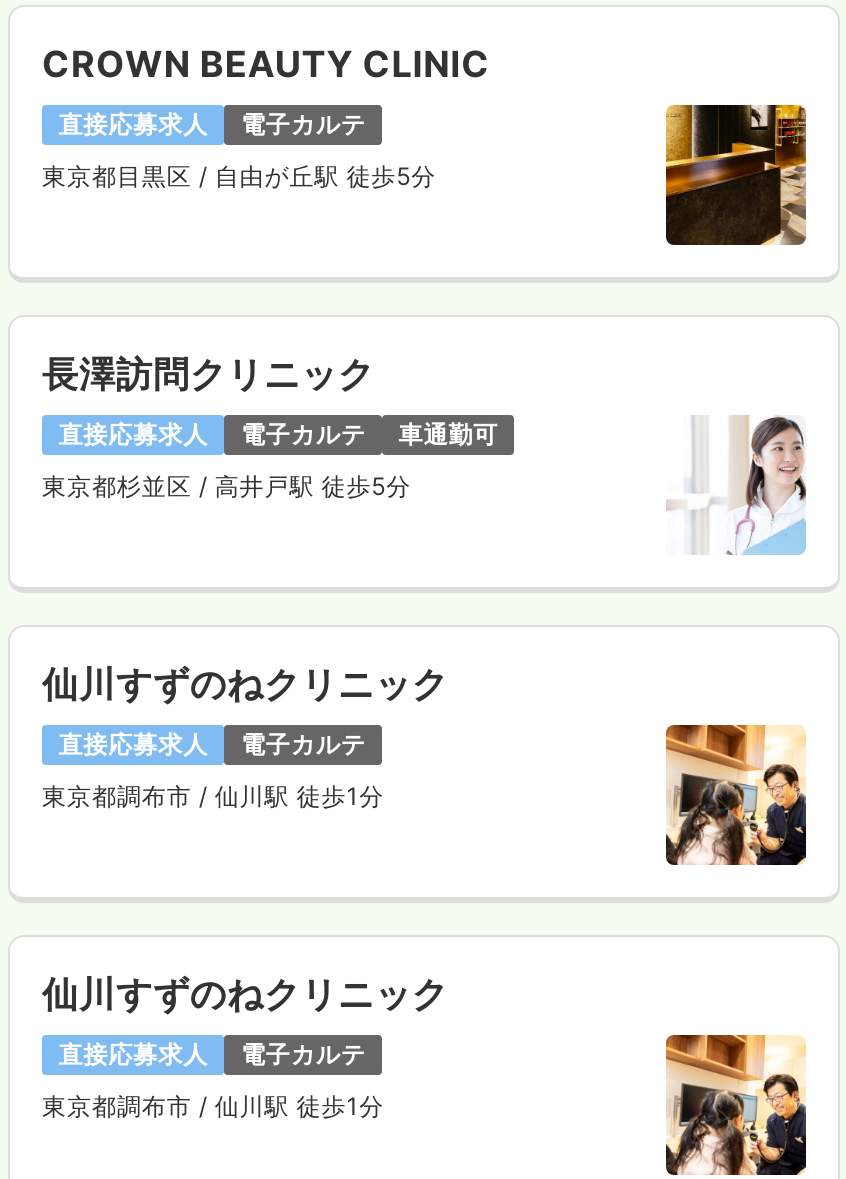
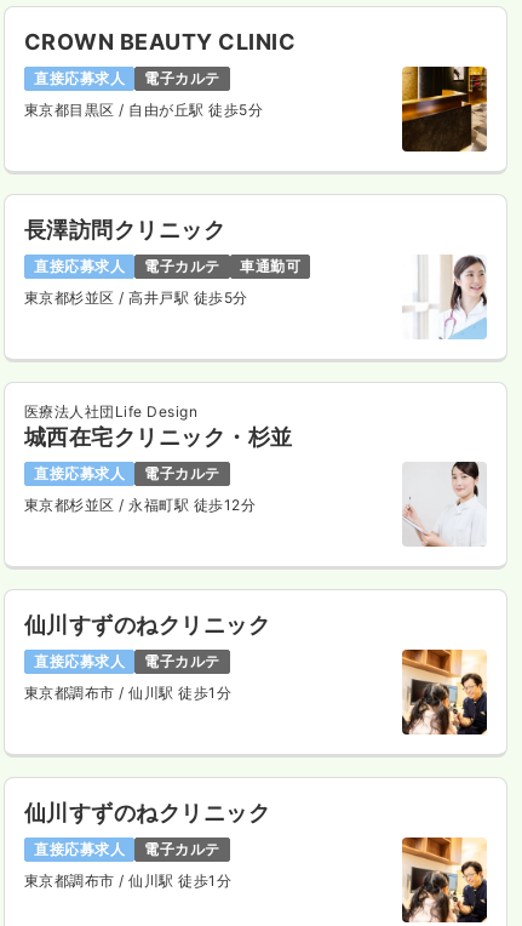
+ 医療法人社団Life Design
+ 城西在宅クリニック・杉並
+ 直接応募求人
+ 電子カルテ
+ 東京都杉並区/ 永福町駅 徒歩12分

+ [image]
